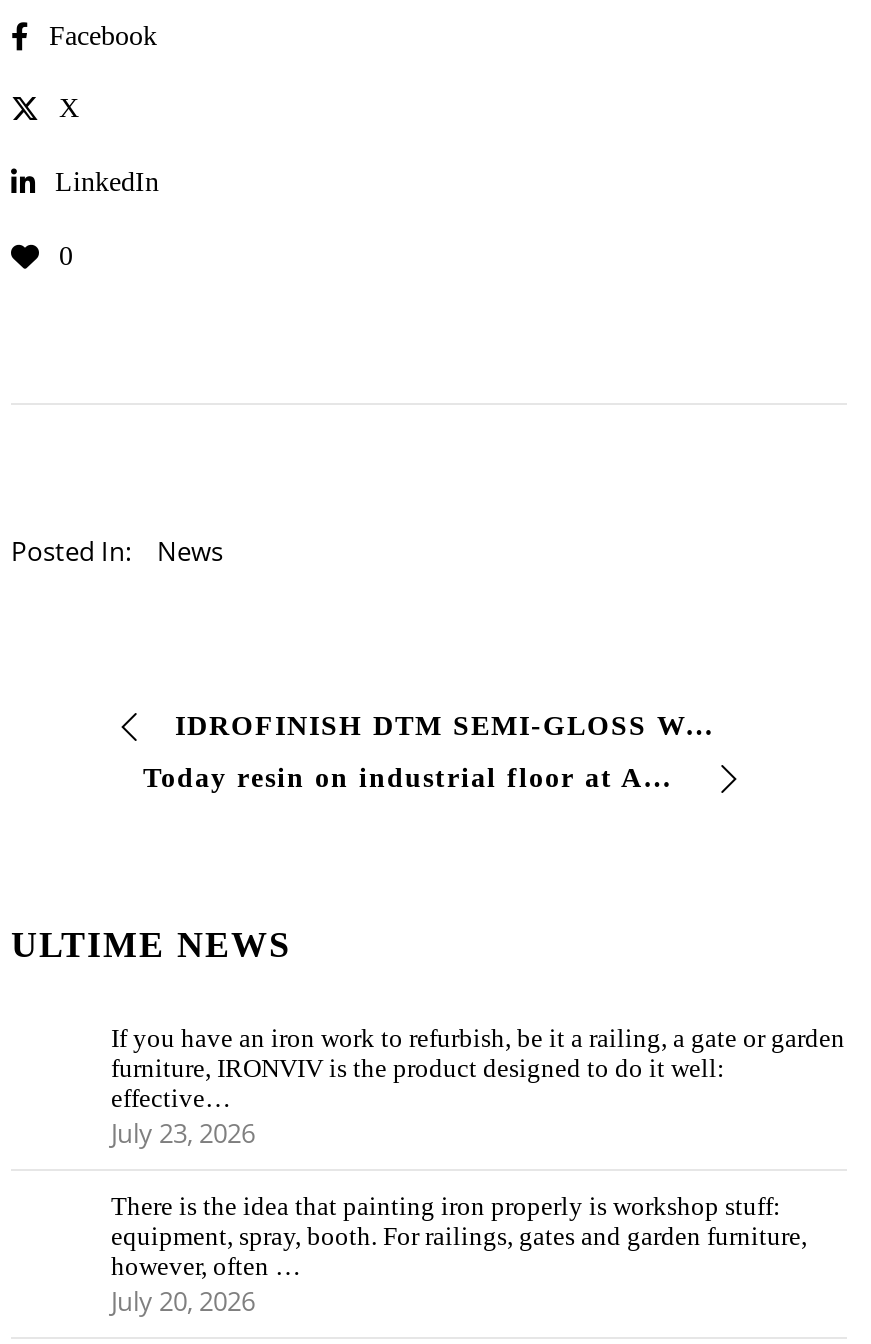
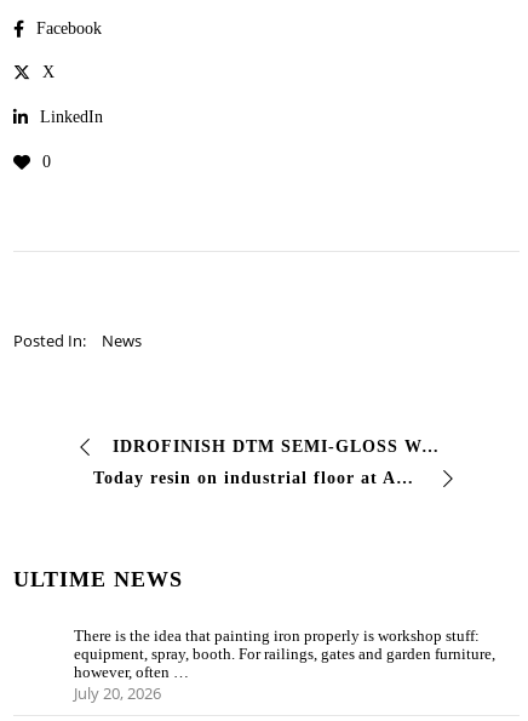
- If you have an iron work to refurbish, be it a railing, a gate or garden
- furniture, IRONVIV is the product designed to do it well:
- effective…
- July 23, 2026
